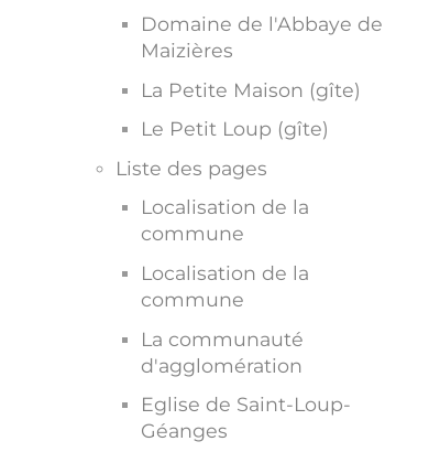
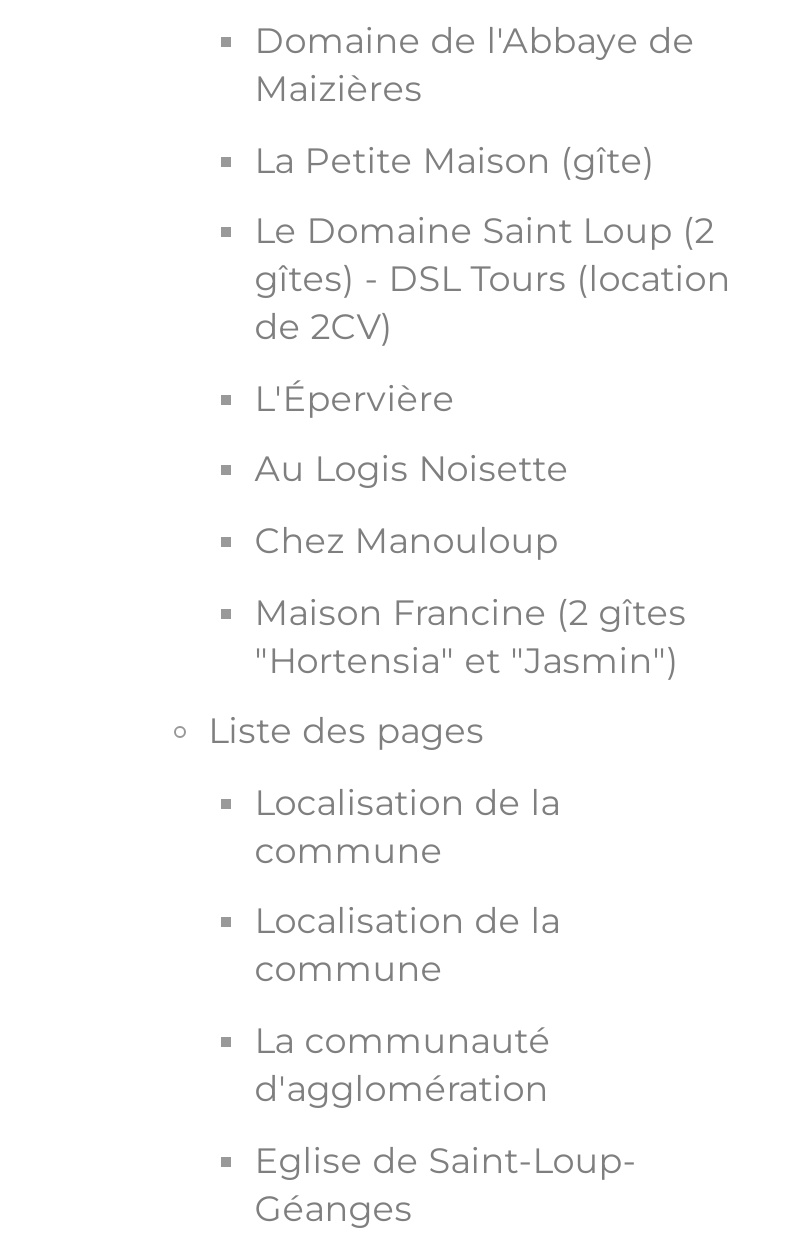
- Le Petit Loup (gîte)
+ Le Domaine Saint Loup (2
+ gîtes) - DSL Tours (location
+ de 2CV)
+ L'Épervière
+ Au Logis Noisette
+ Chez Manouloup
+ Maison Francine (2 gîtes
+ "Hortensia" et "Jasmin")
